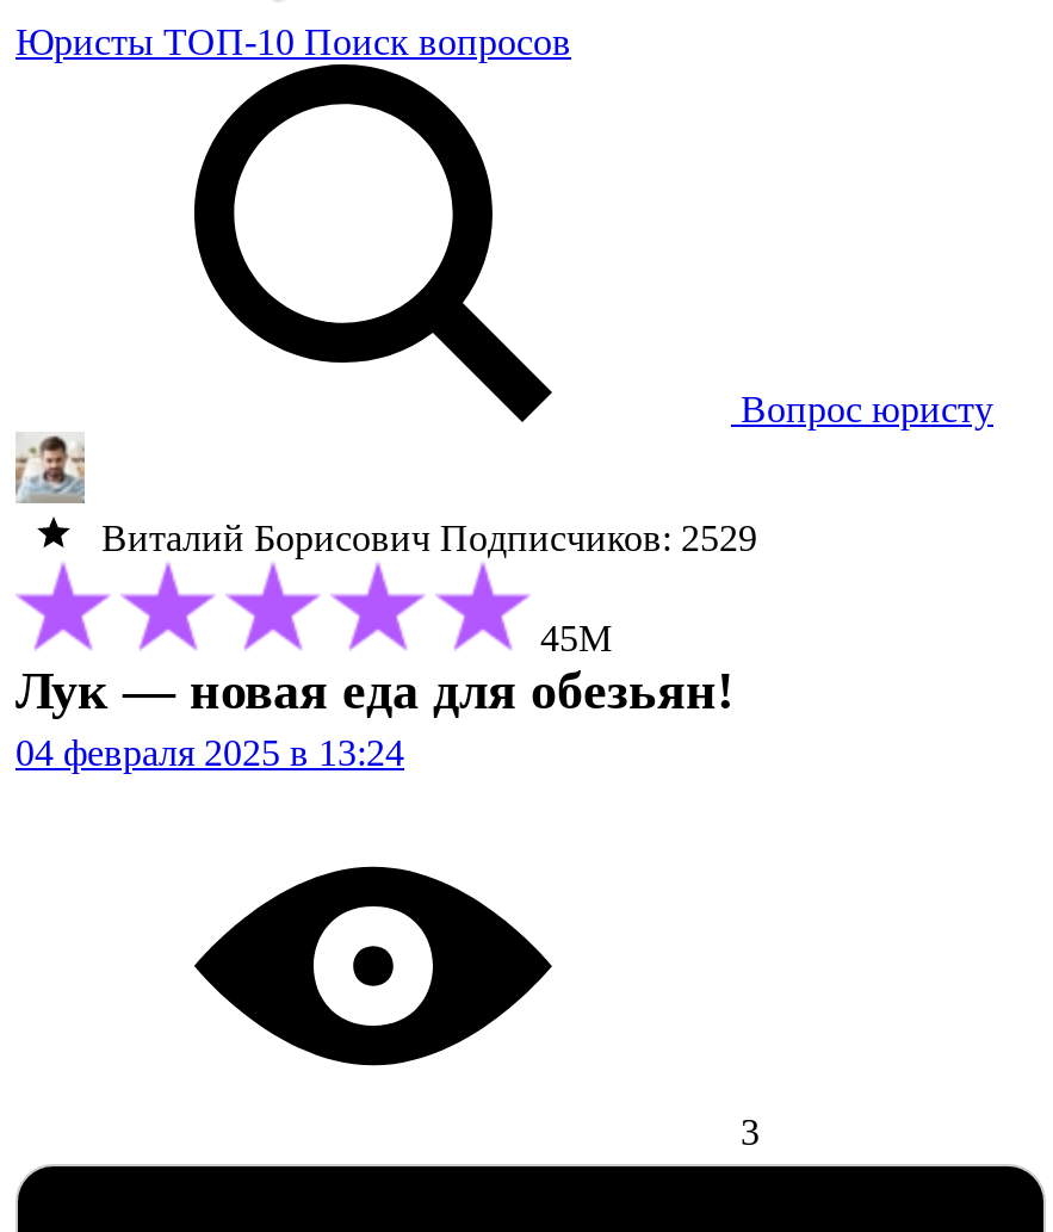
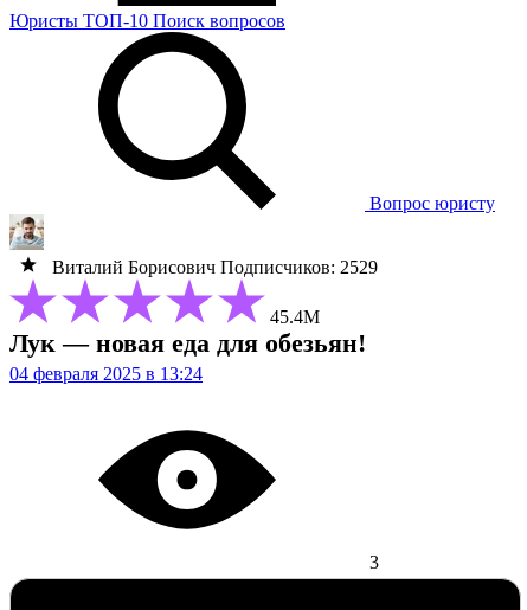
- 45М
+ 45.4М
